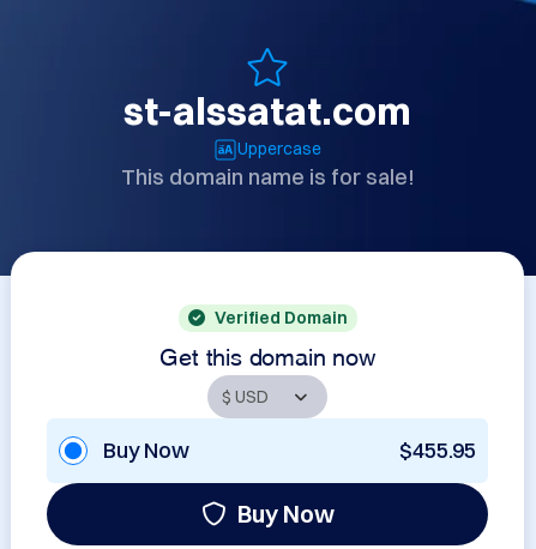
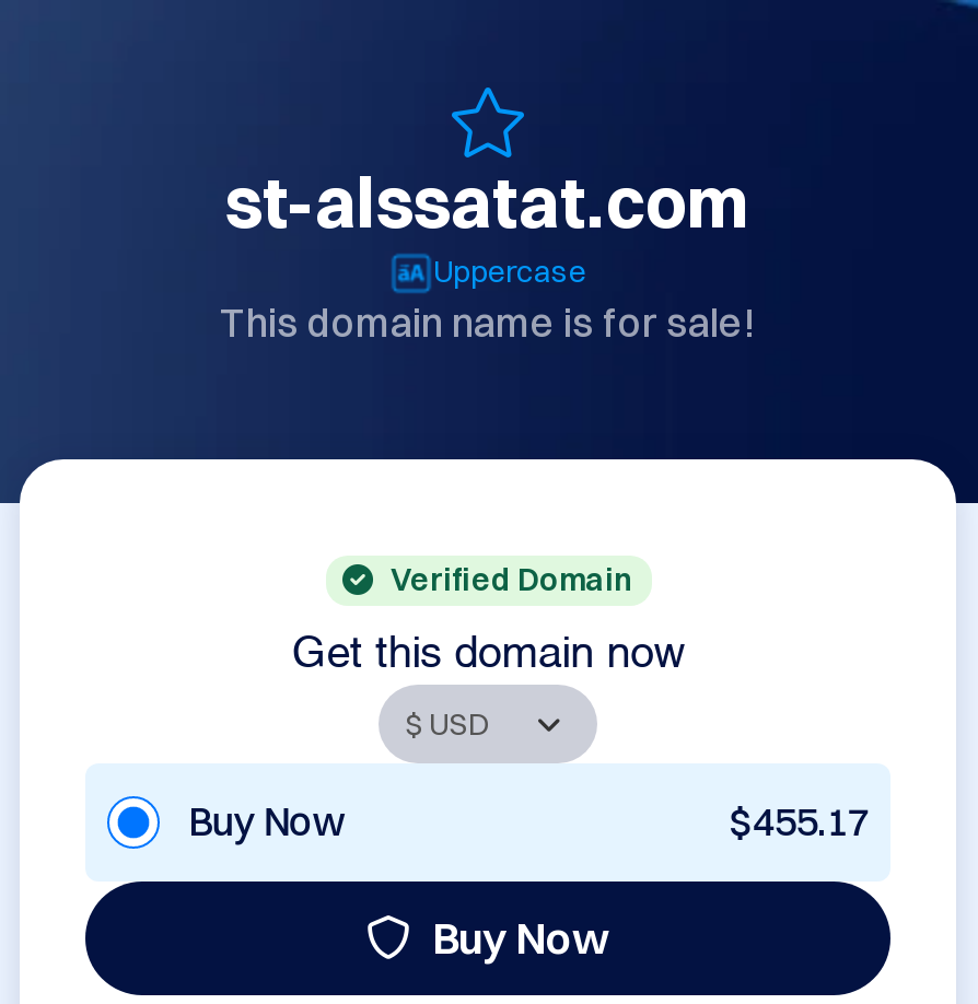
- $455.95
+ $455.17
